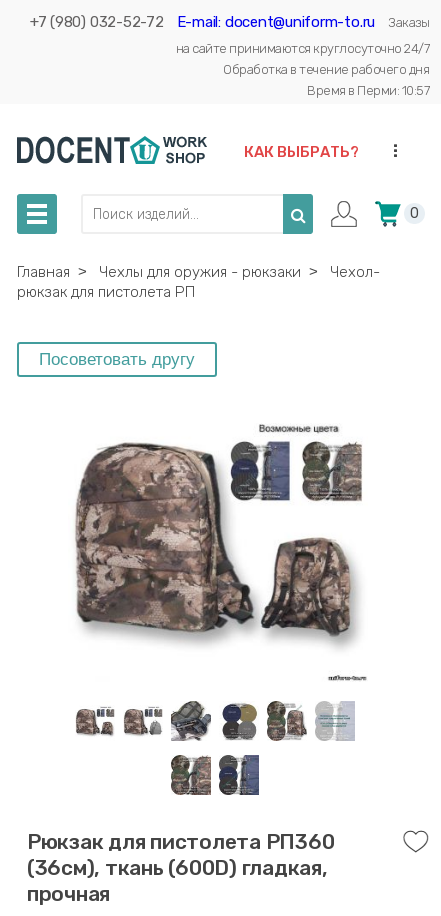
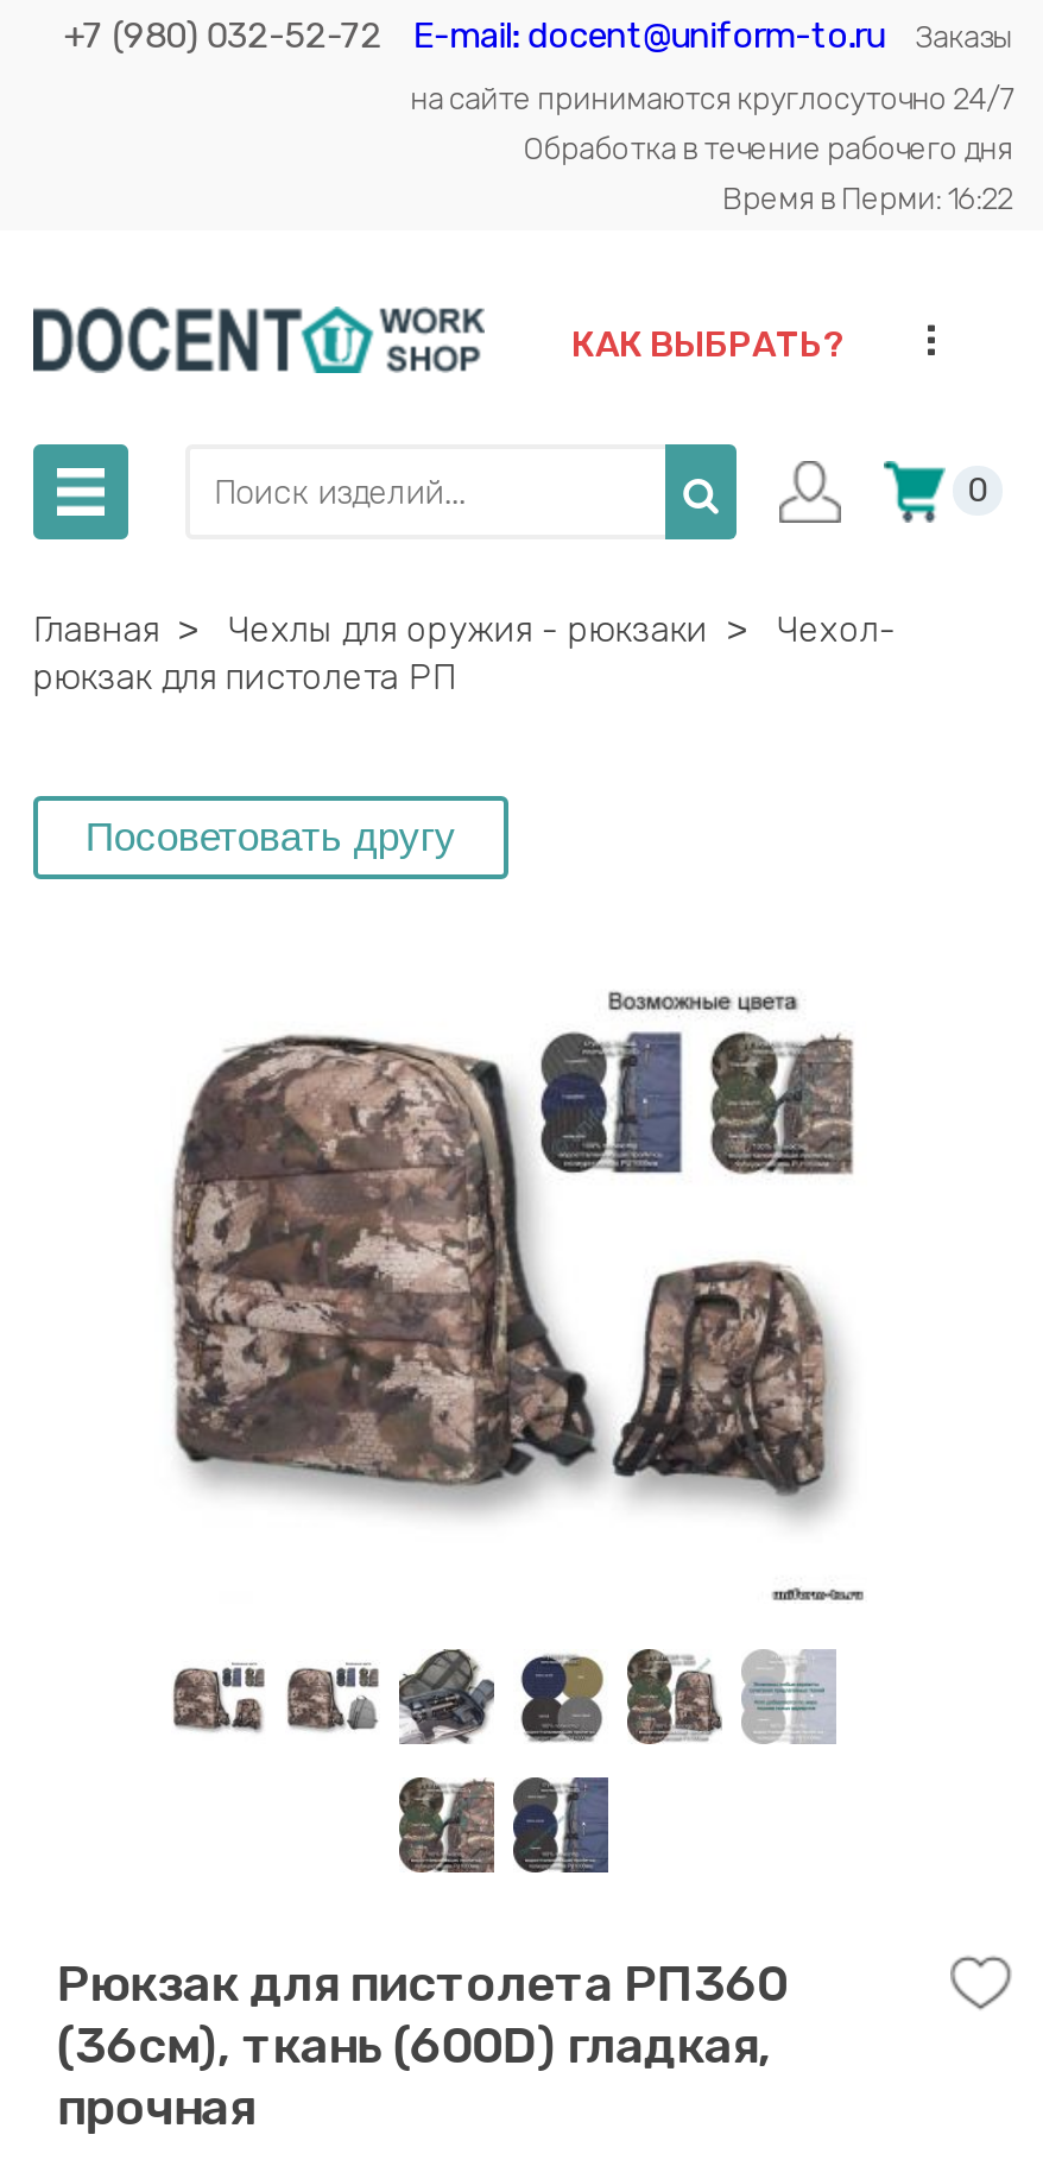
- Время в Перми: 10:57
+ Время в Перми: 16:22
